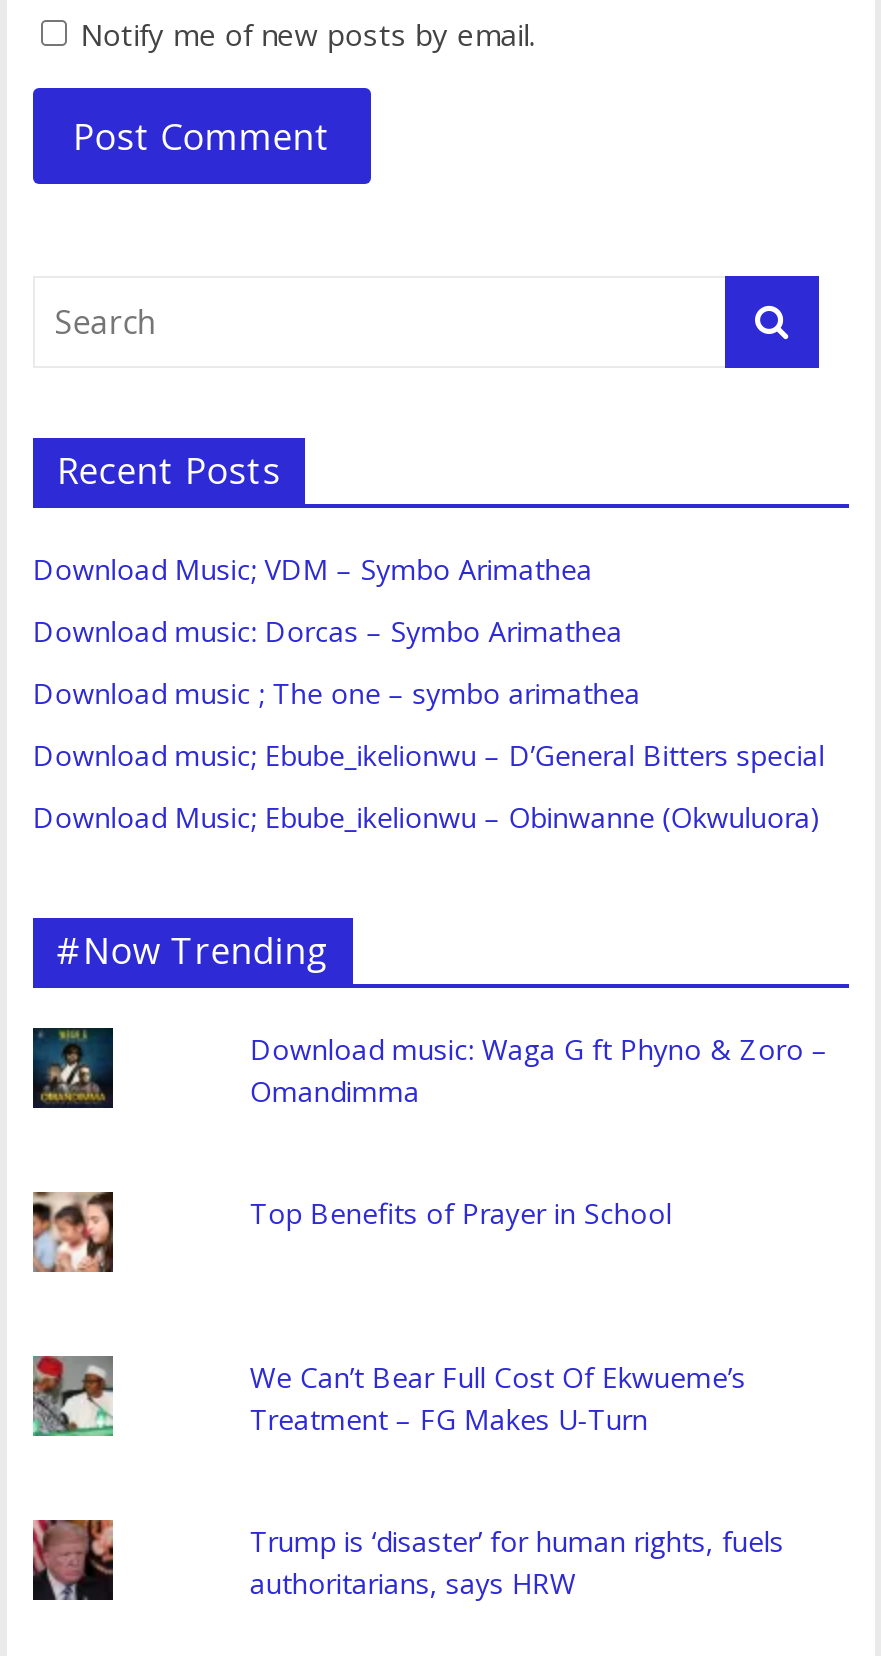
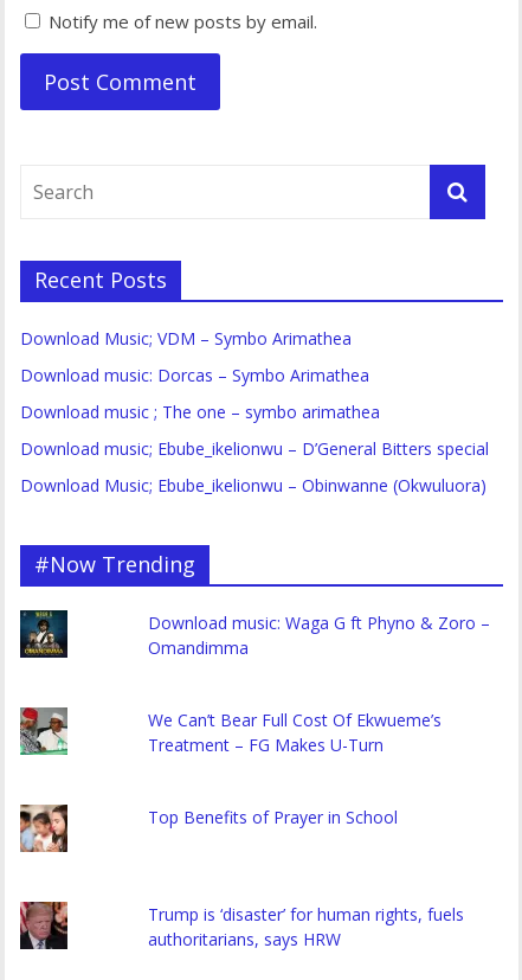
moved down: Top Benefits of Prayer in School

moved up: We Can’t Bear Full Cost Of Ekwueme’s | Treatment – FG Makes U-Turn
